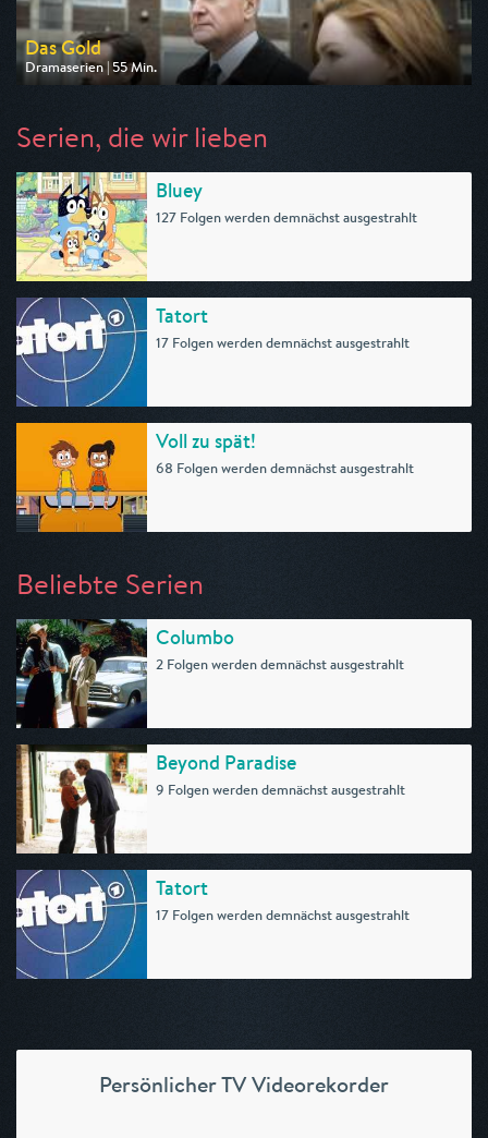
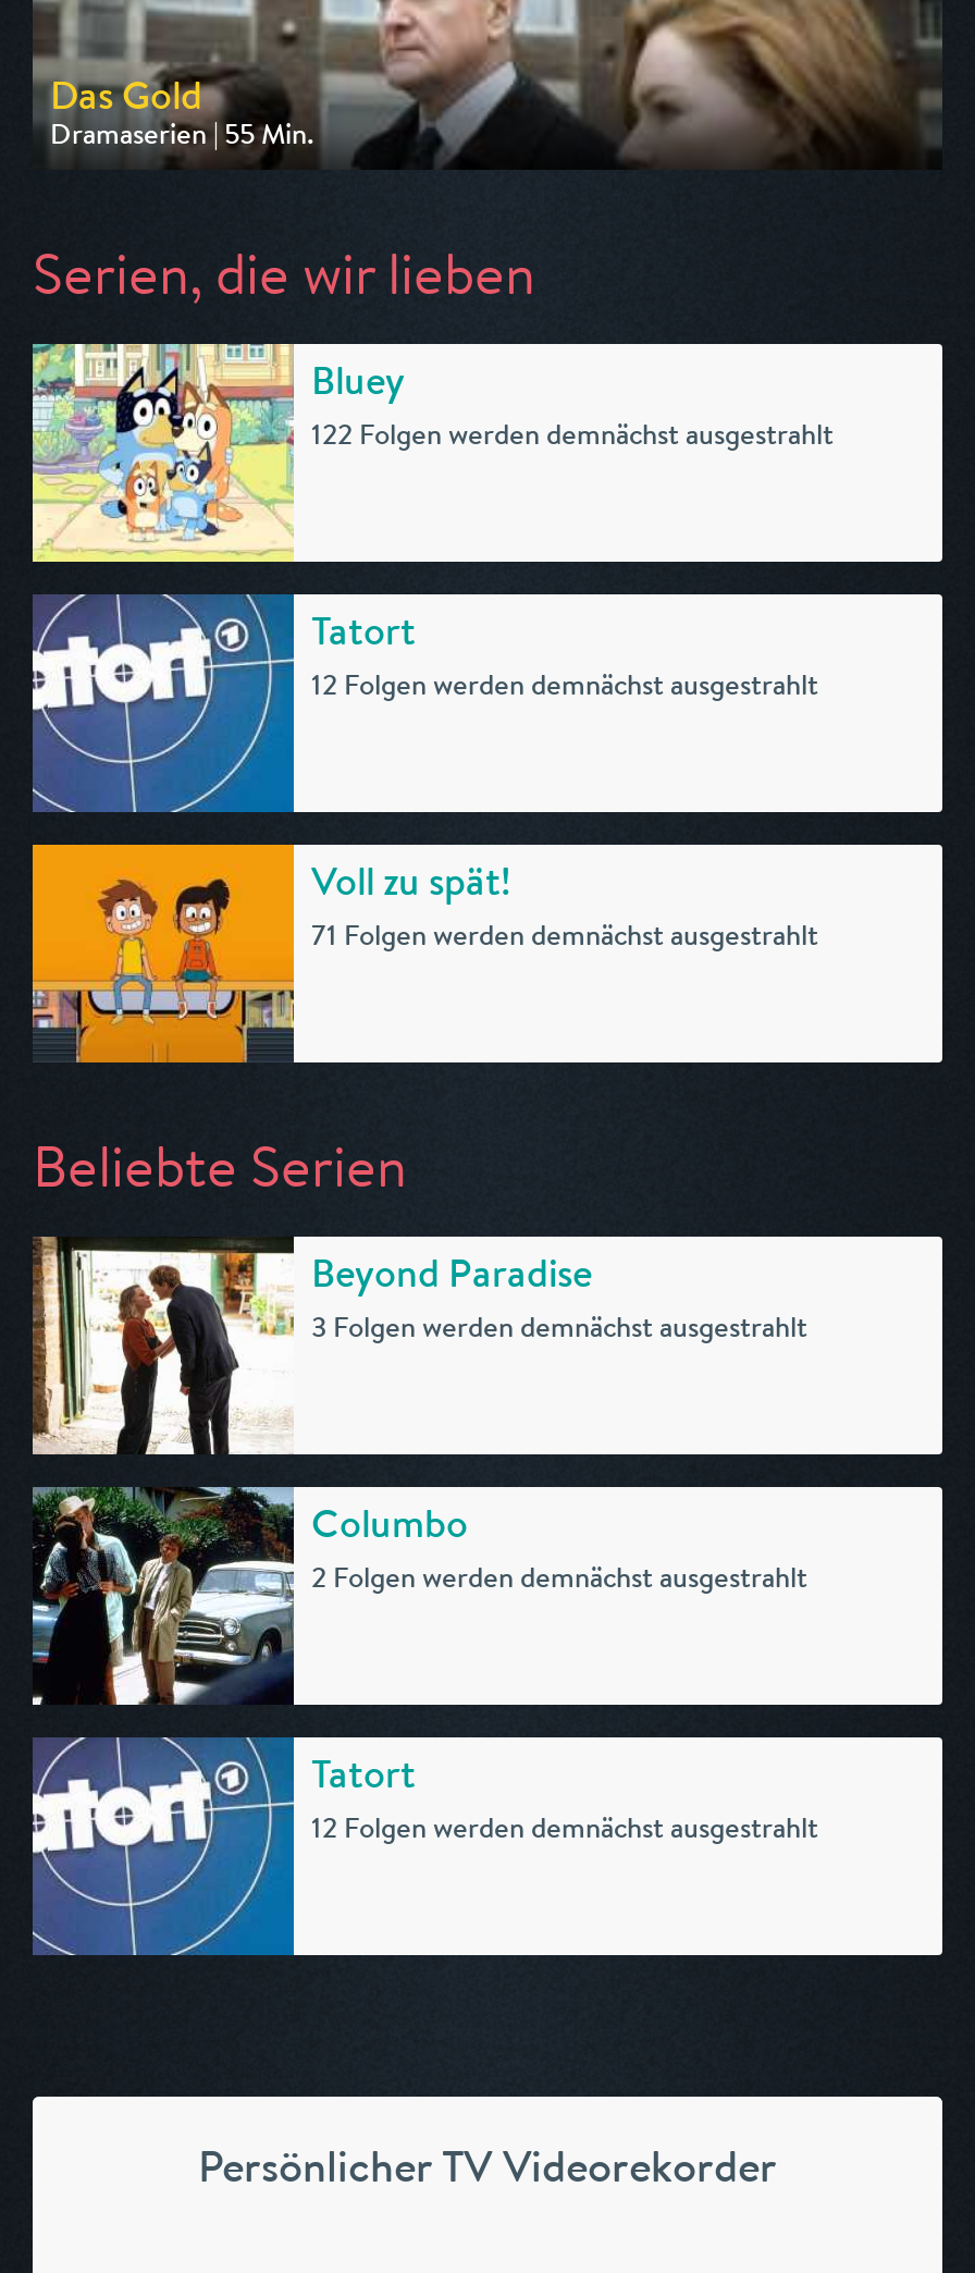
- 127 Folgen werden demnächst ausgestrahlt
+ 122 Folgen werden demnächst ausgestrahlt

- 17 Folgen werden demnächst ausgestrahlt
+ 12 Folgen werden demnächst ausgestrahlt

- 68 Folgen werden demnächst ausgestrahlt
+ 71 Folgen werden demnächst ausgestrahlt

+ 3 Folgen werden demnächst ausgestrahlt

moved down: Columbo | 2 Folgen werden demnächst ausgestrahlt

moved up: [image] | Beyond Paradise

- 9 Folgen werden demnächst ausgestrahlt

- 17 Folgen werden demnächst ausgestrahlt
+ 12 Folgen werden demnächst ausgestrahlt
